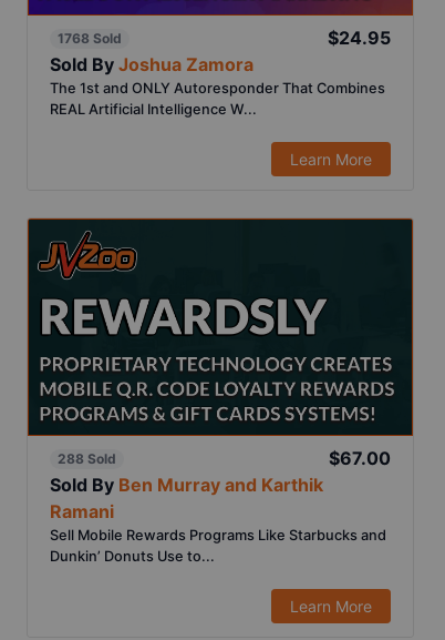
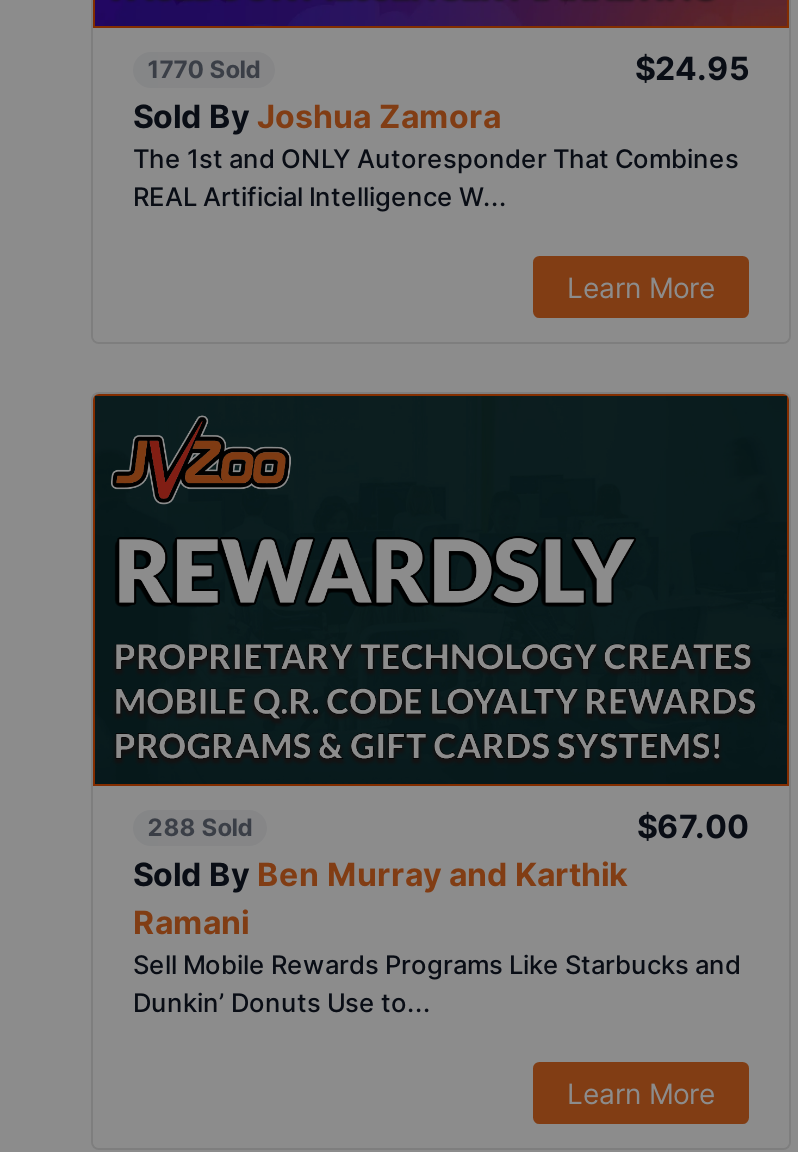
- 1768 Sold
+ 1770 Sold
